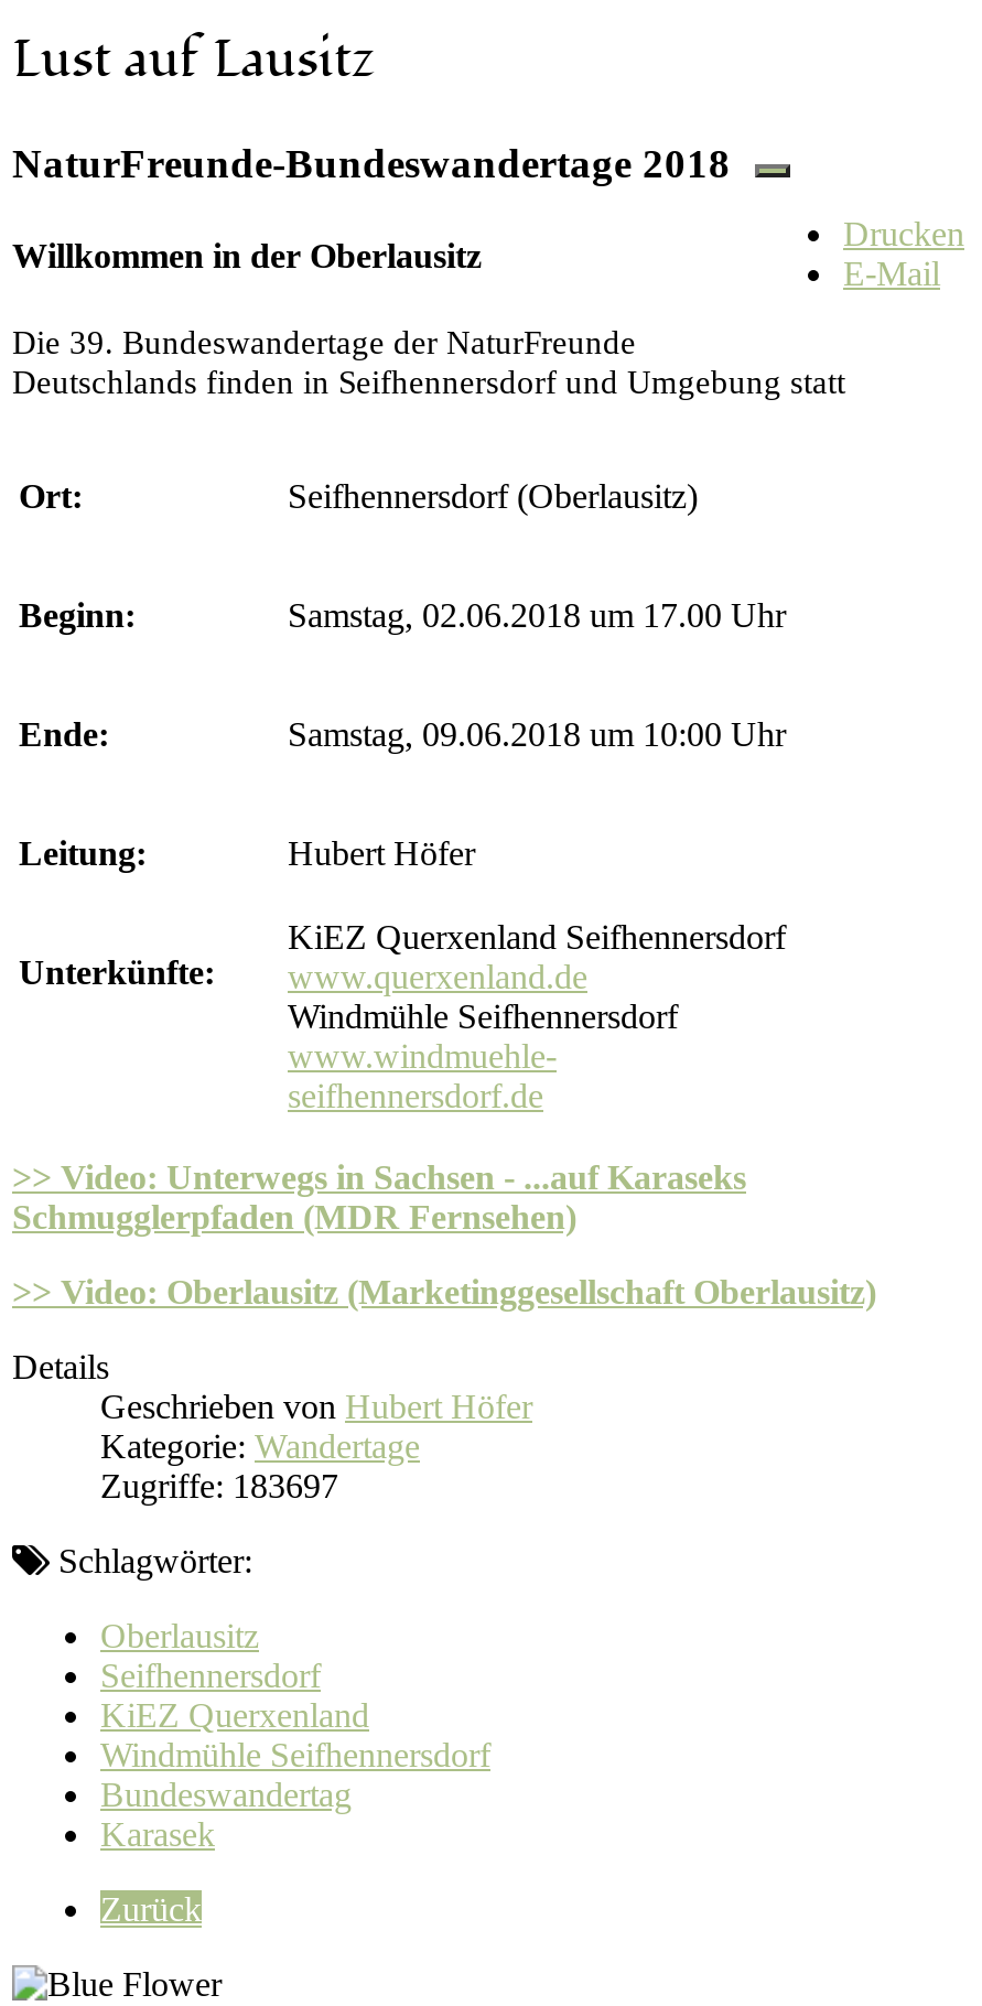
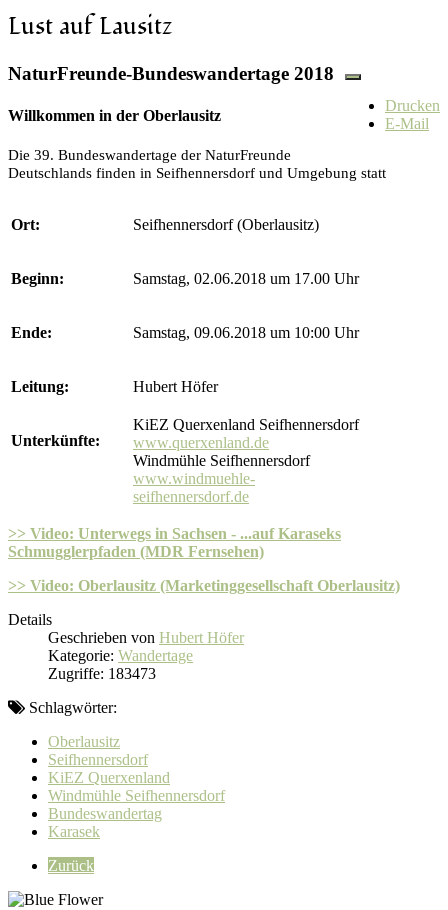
- Zugriffe: 183697
+ Zugriffe: 183473
